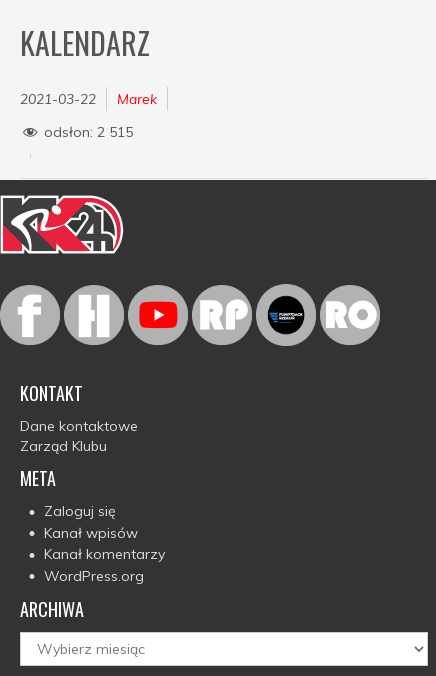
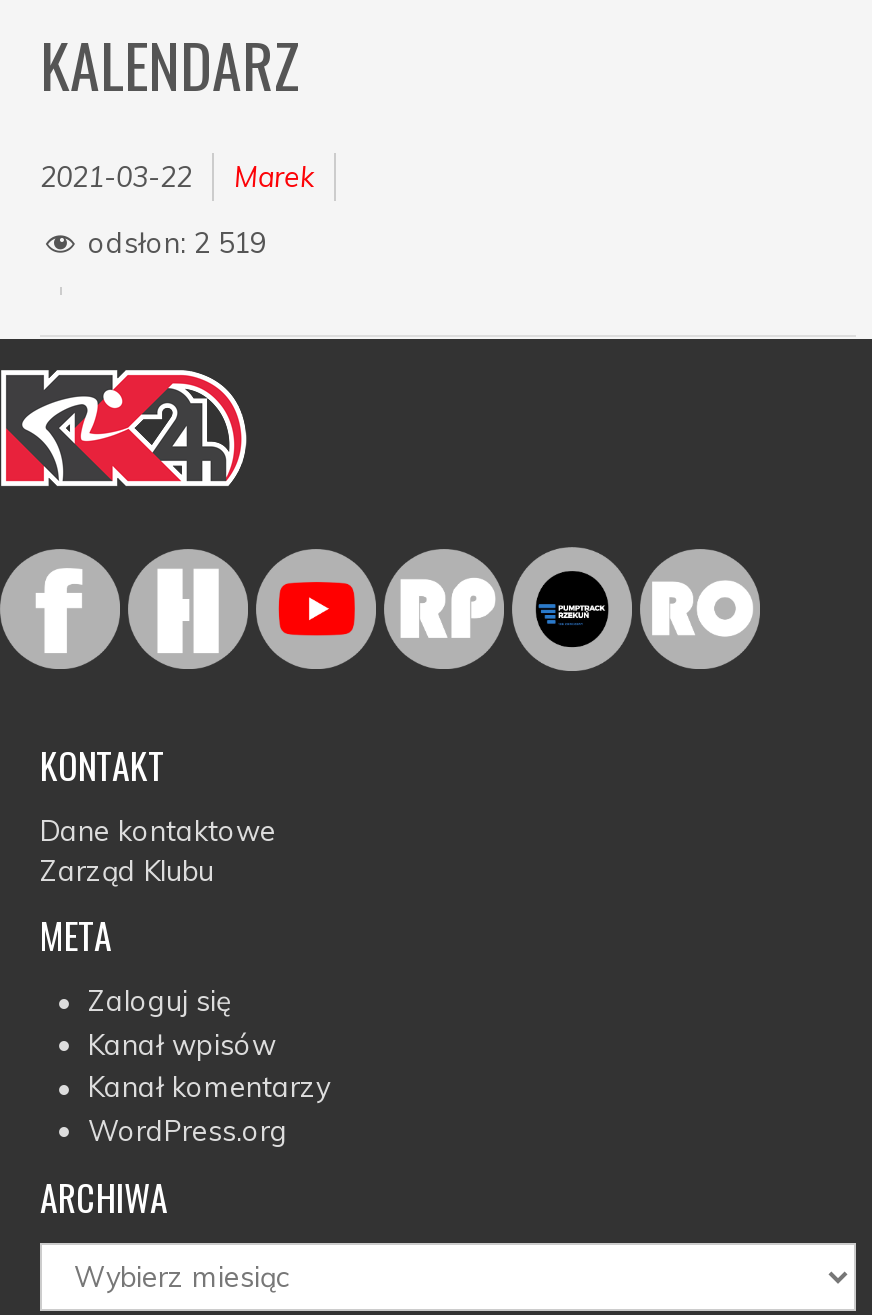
- odsłon: 2 515
+ odsłon: 2 519
